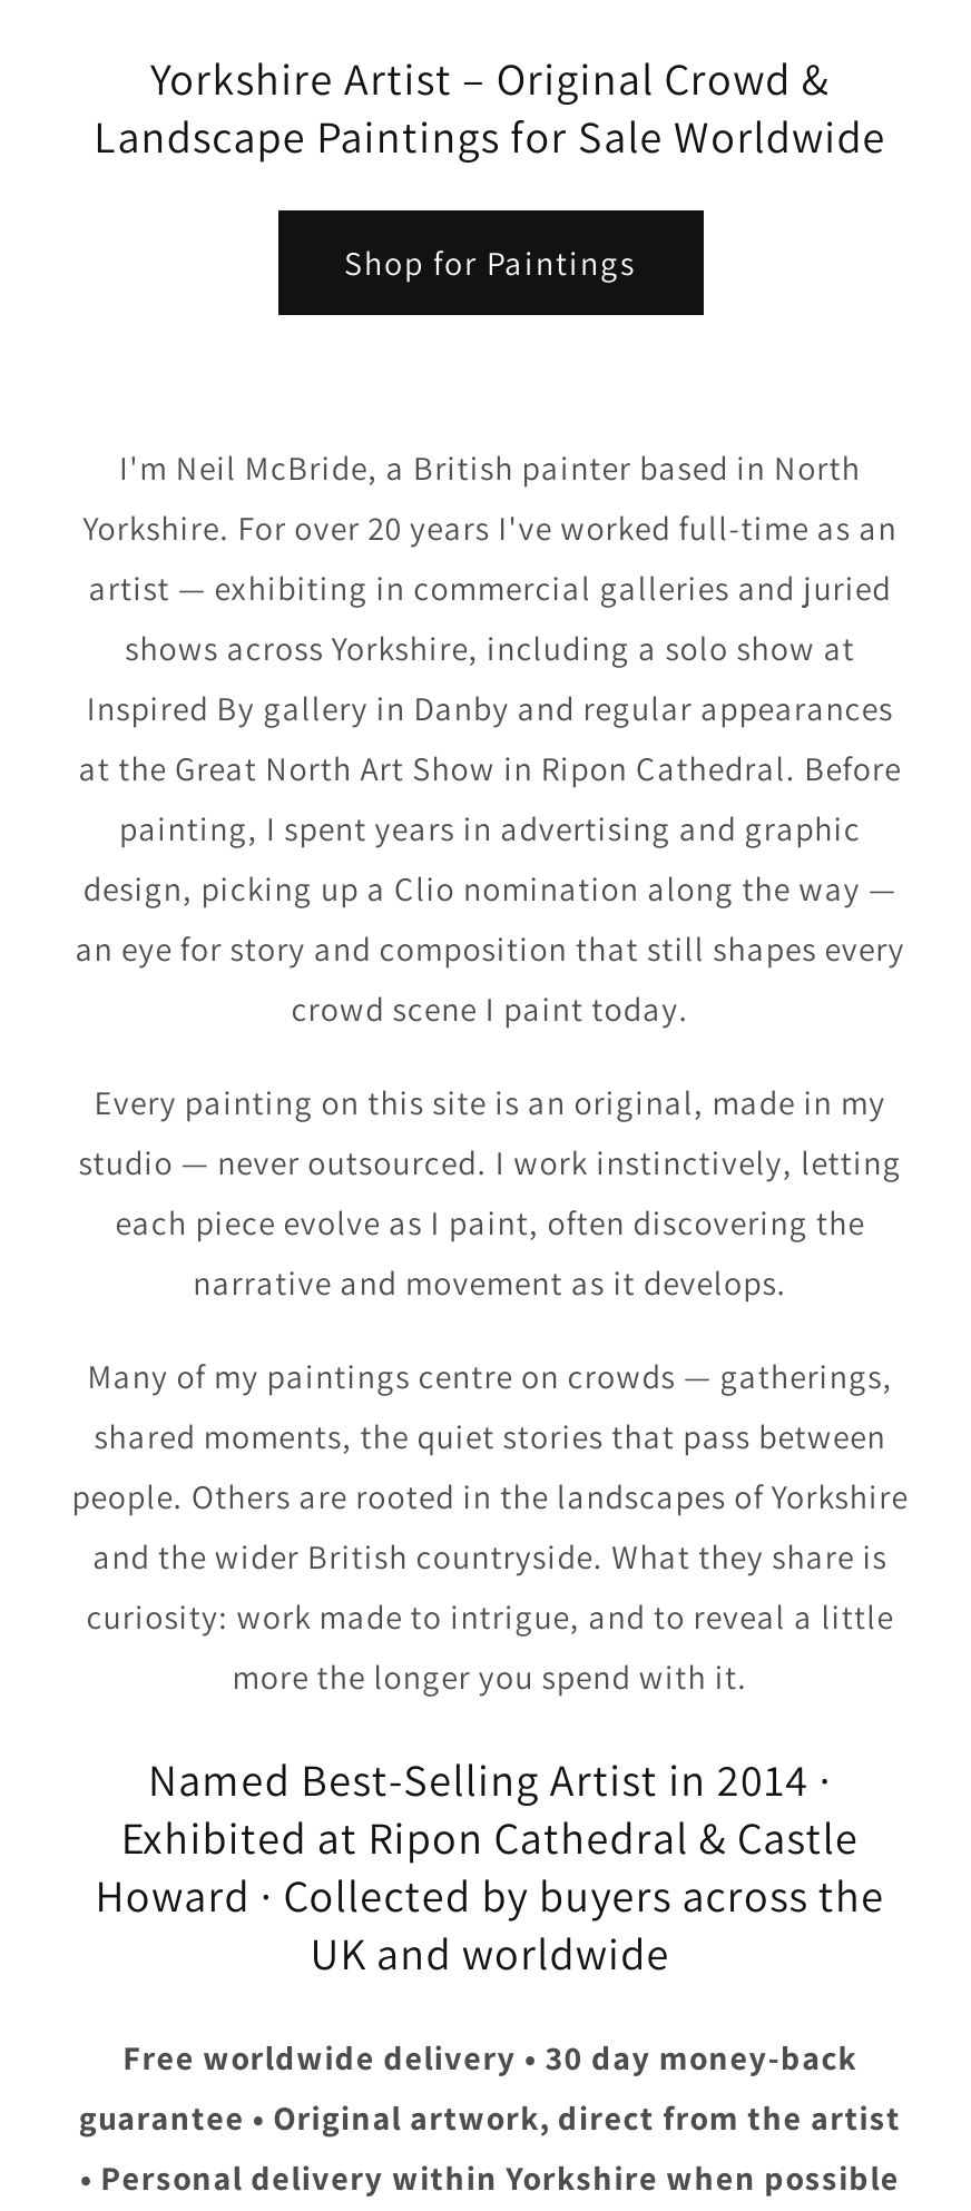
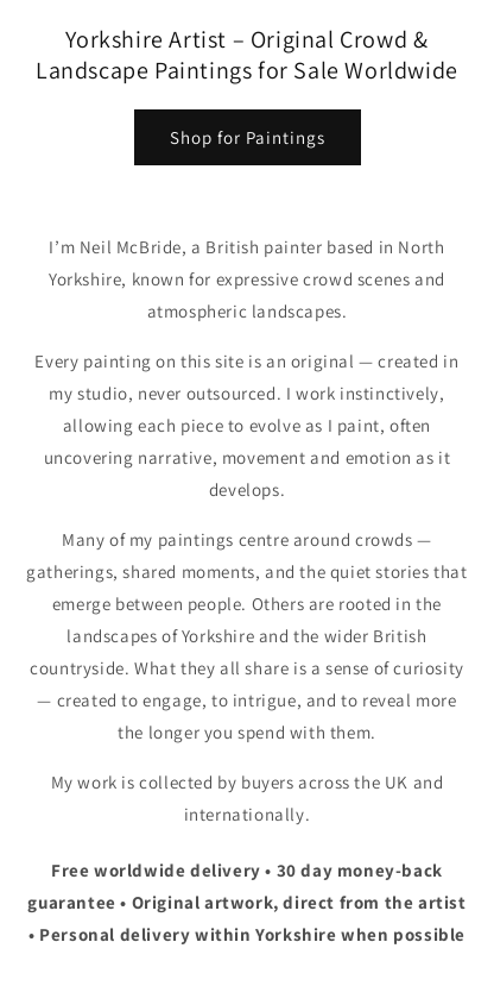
- I'm Neil McBride, a British painter based in North
- Yorkshire. For over 20 years I've worked full-time as an
- artist — exhibiting in commercial galleries and juried
- shows across Yorkshire, including a solo show at
- Inspired By gallery in Danby and regular appearances
- at the Great North Art Show in Ripon Cathedral. Before
- painting, I spent years in advertising and graphic
- design, picking up a Clio nomination along the way —
- an eye for story and composition that still shapes every
- crowd scene I paint today.
+ I’m Neil McBride, a British painter based in North
+ Yorkshire, known for expressive crowd scenes and
+ atmospheric landscapes.

- Every painting on this site is an original, made in my
- studio — never outsourced. I work instinctively, letting
- each piece evolve as I paint, often discovering the
- narrative and movement as it develops.
+ Every painting on this site is an original — created in
+ my studio, never outsourced. I work instinctively,
+ allowing each piece to evolve as I paint, often
+ uncovering narrative, movement and emotion as it
+ develops.

- Many of my paintings centre on crowds — gatherings,
- shared moments, the quiet stories that pass between
- people. Others are rooted in the landscapes of Yorkshire
- and the wider British countryside. What they share is
- curiosity: work made to intrigue, and to reveal a little
- more the longer you spend with it.
+ Many of my paintings centre around crowds —
+ gatherings, shared moments, and the quiet stories that
+ emerge between people. Others are rooted in the
+ landscapes of Yorkshire and the wider British
+ countryside. What they all share is a sense of curiosity
+ — created to engage, to intrigue, and to reveal more
+ the longer you spend with them.

- Named Best-Selling Artist in 2014 ·
- Exhibited at Ripon Cathedral & Castle
- Howard · Collected by buyers across the
- UK and worldwide
+ My work is collected by buyers across the UK and
+ internationally.
